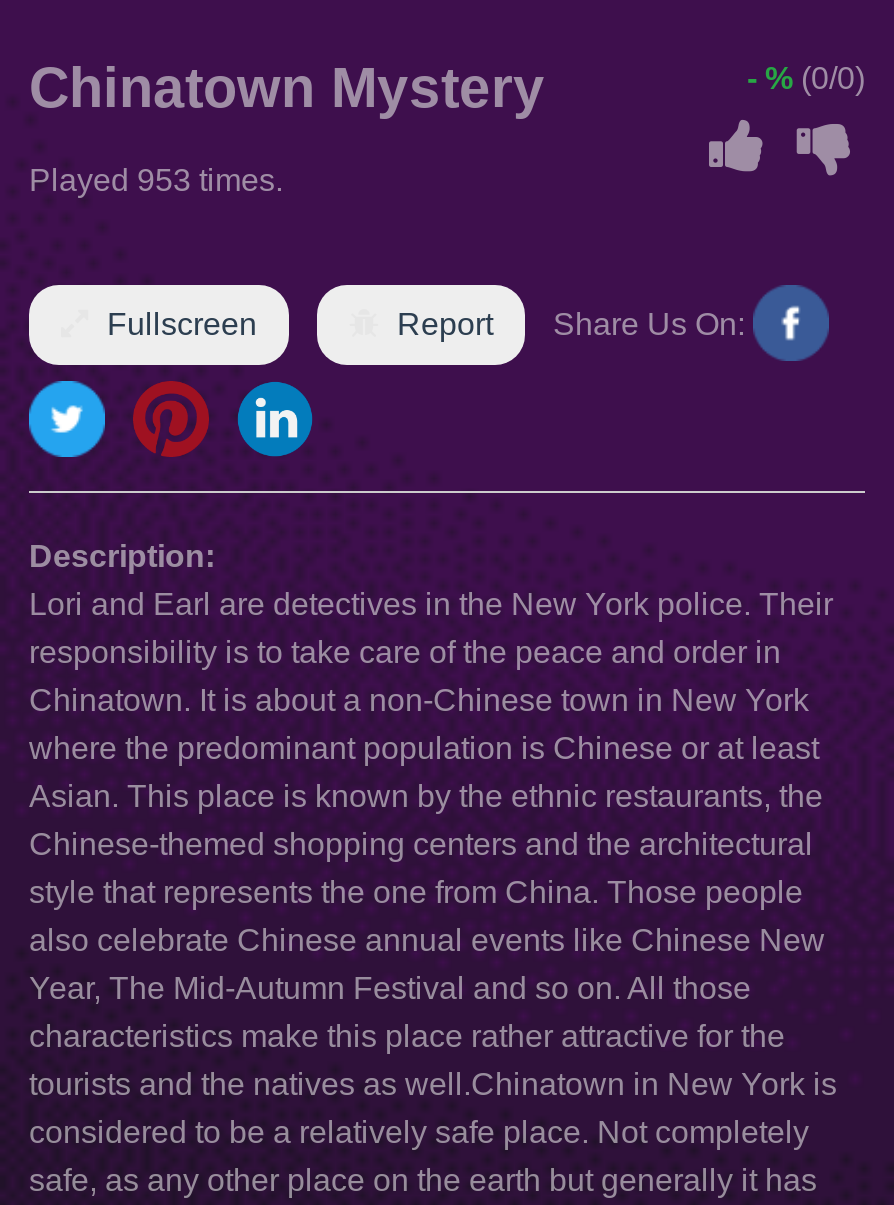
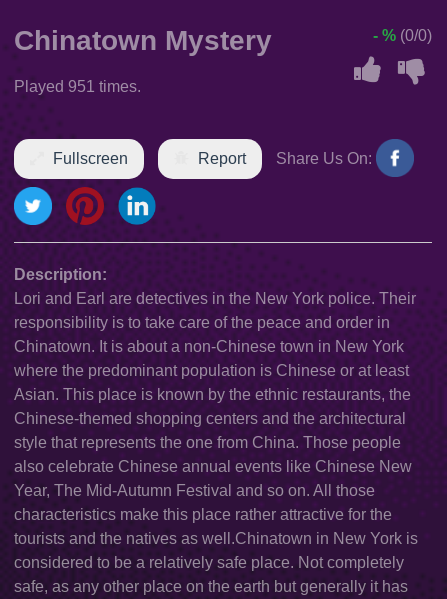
- Played 953 times.
+ Played 951 times.
